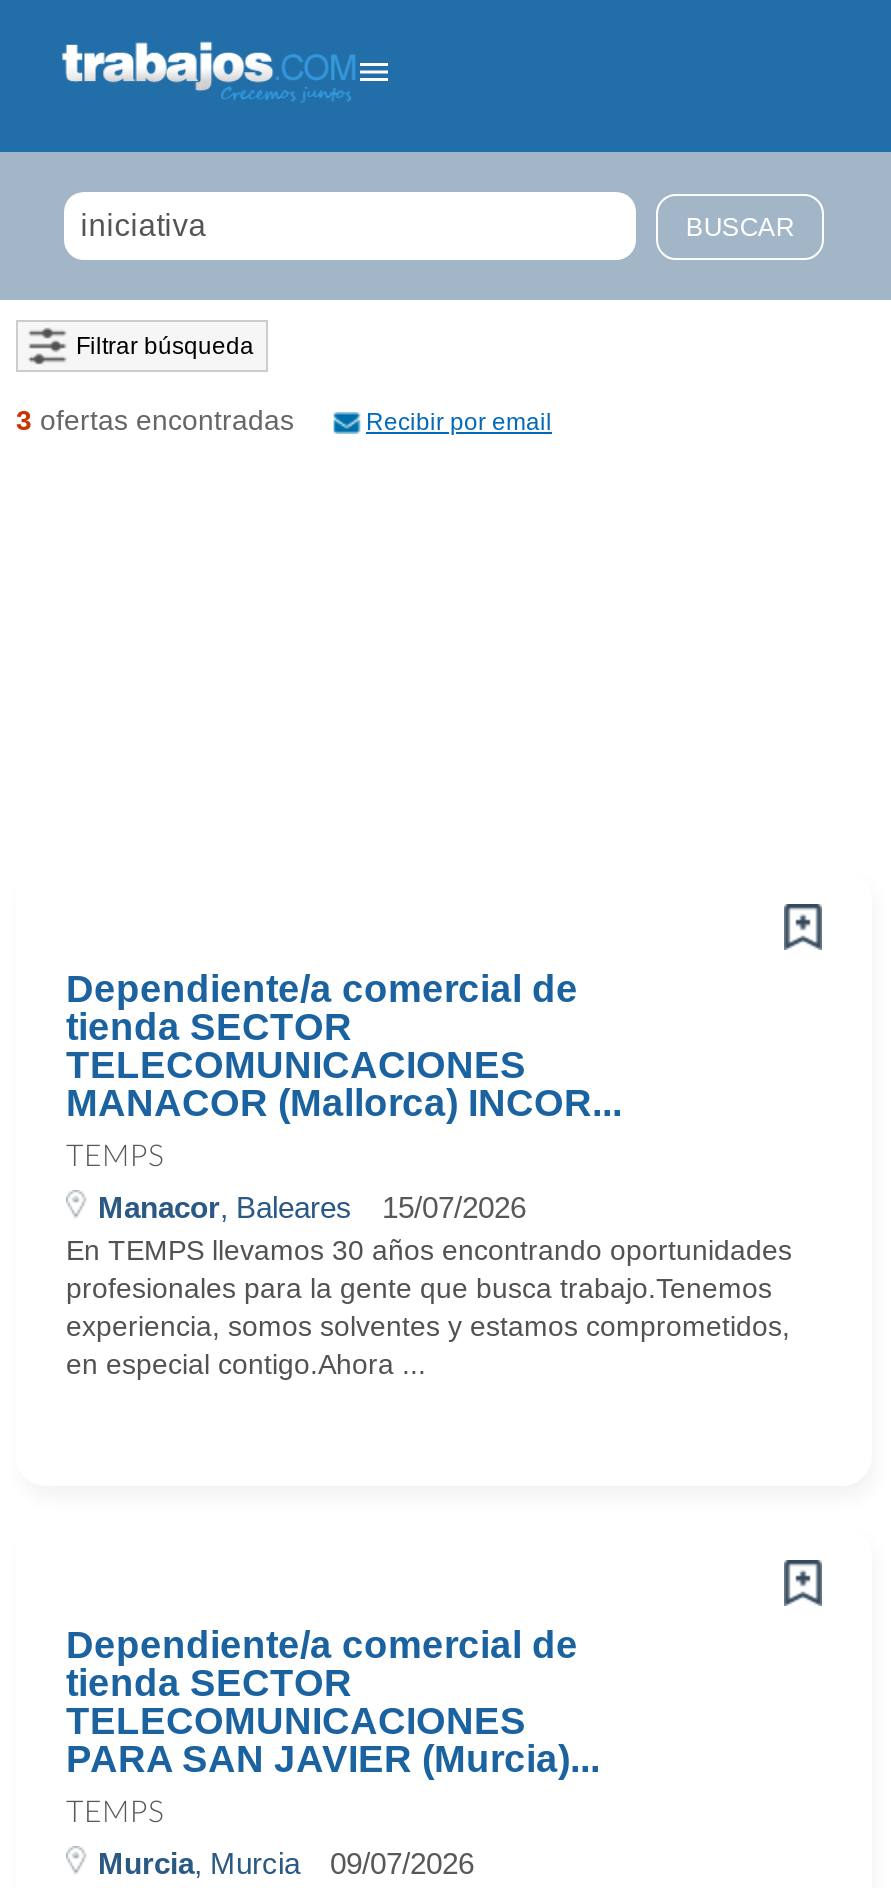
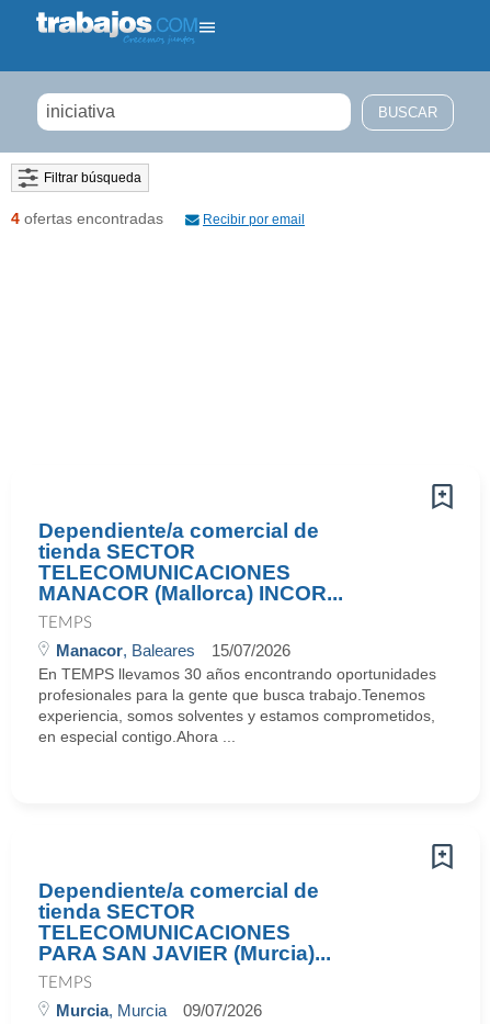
- 3 ofertas encontradas
+ 4 ofertas encontradas
